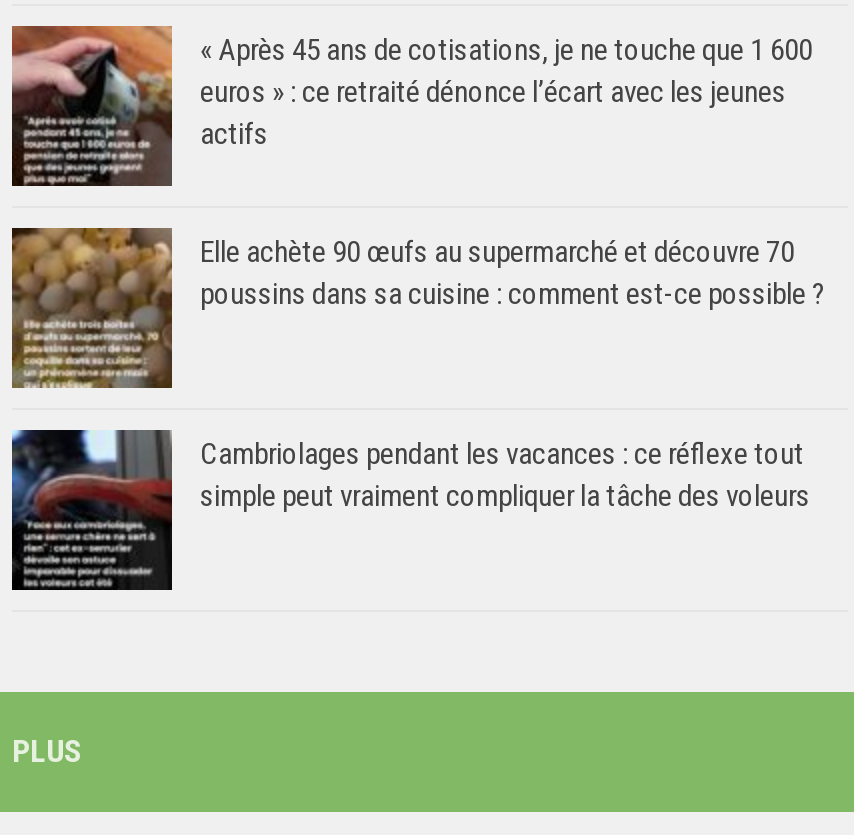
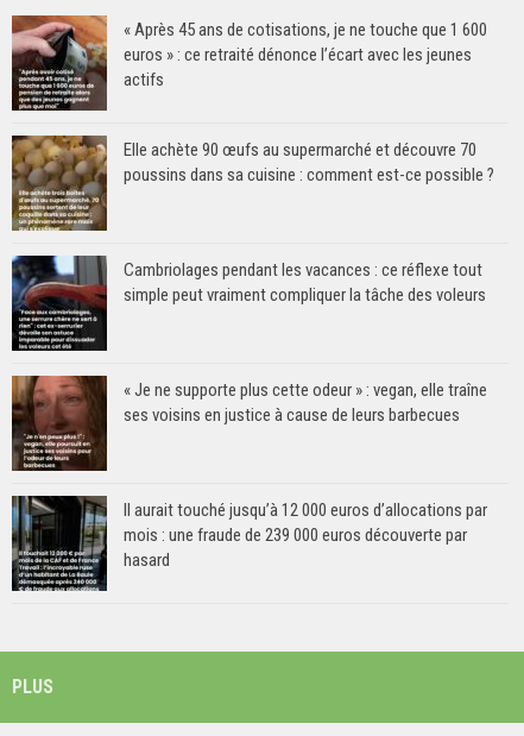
+ [image]
+ « Je ne supporte plus cette odeur » : vegan, elle traîne
+ ses voisins en justice à cause de leurs barbecues

+ [image]
+ Il aurait touché jusqu’à 12 000 euros d’allocations par
+ mois : une fraude de 239 000 euros découverte par
+ hasard
